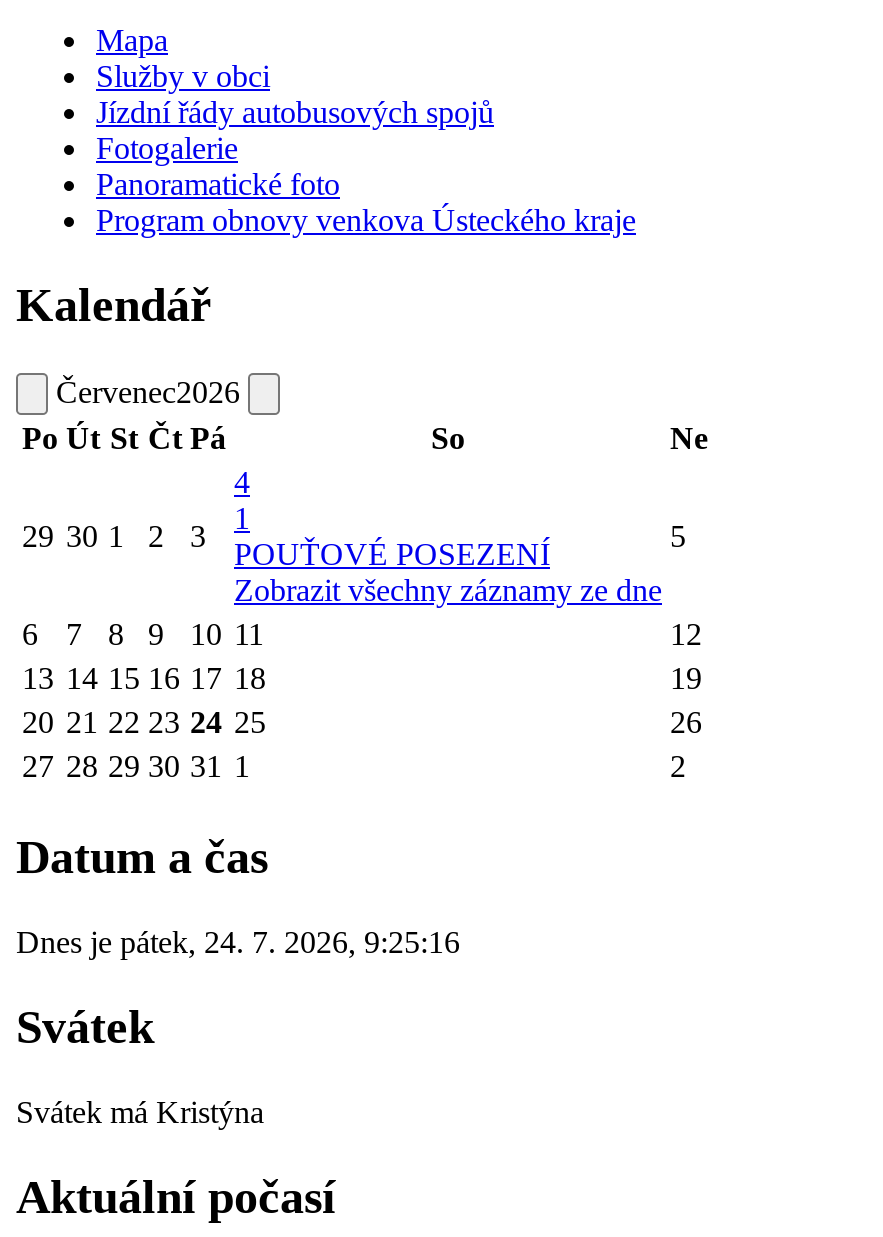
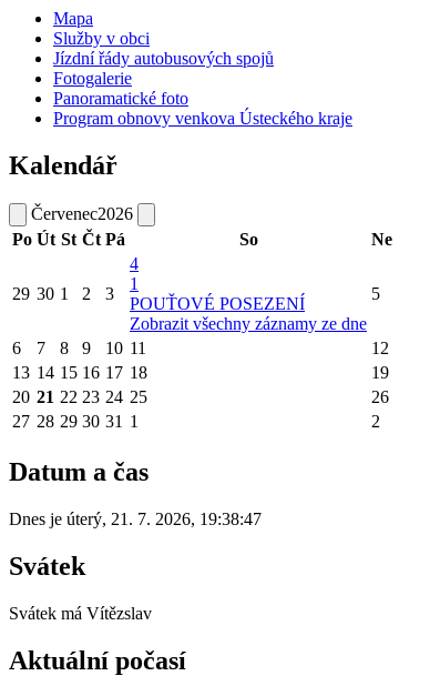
- Dnes je pátek, 24. 7. 2026, 9:25:16
+ Dnes je úterý, 21. 7. 2026, 19:38:47

- Svátek má Kristýna
+ Svátek má Vítězslav
